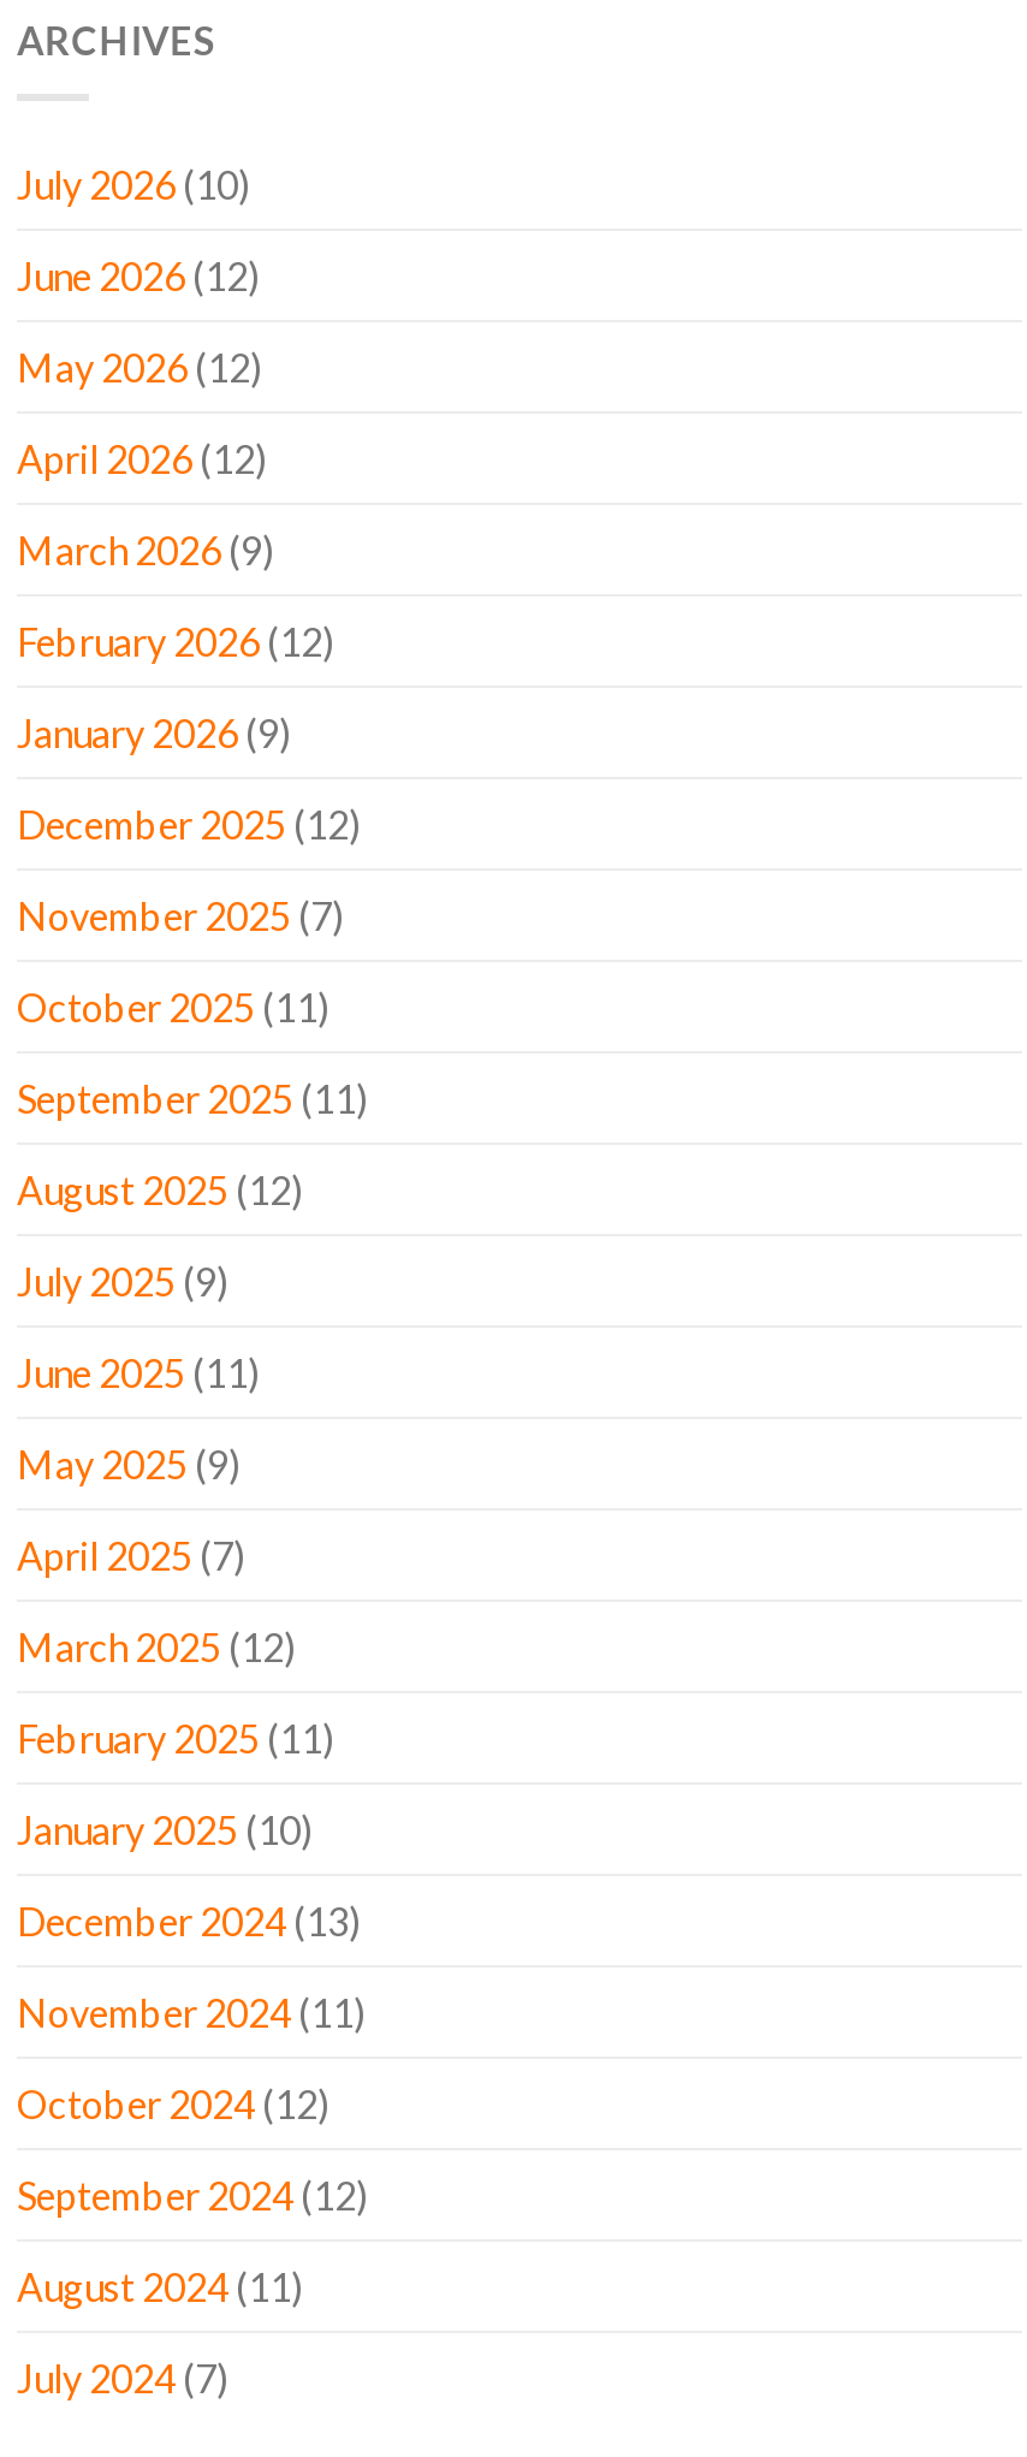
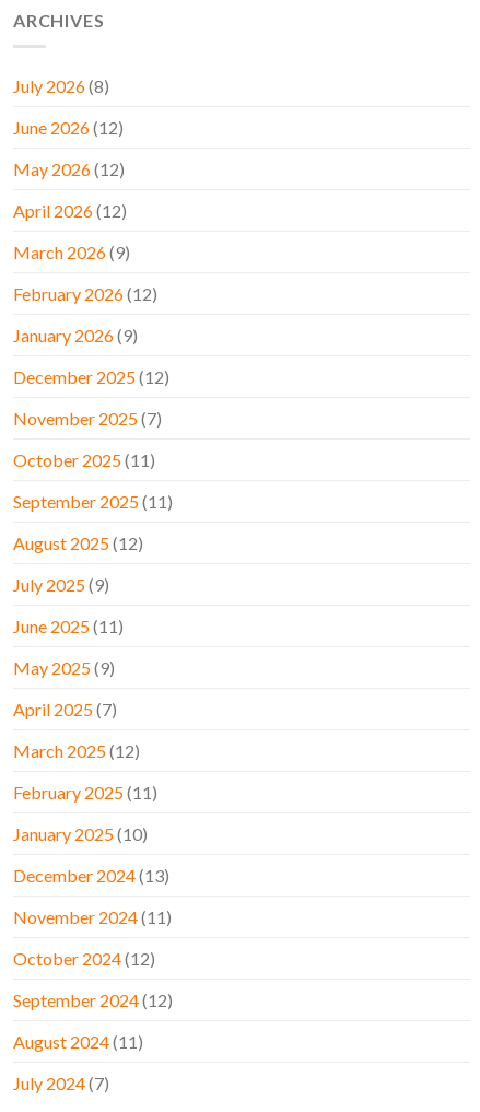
- July 2026 (10)
+ July 2026 (8)
